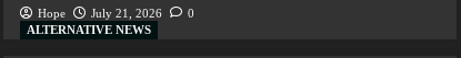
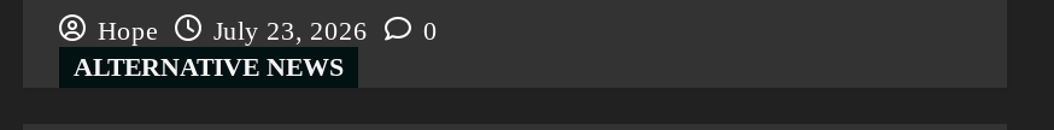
- Hope July 21, 2026 0
+ Hope July 23, 2026 0
